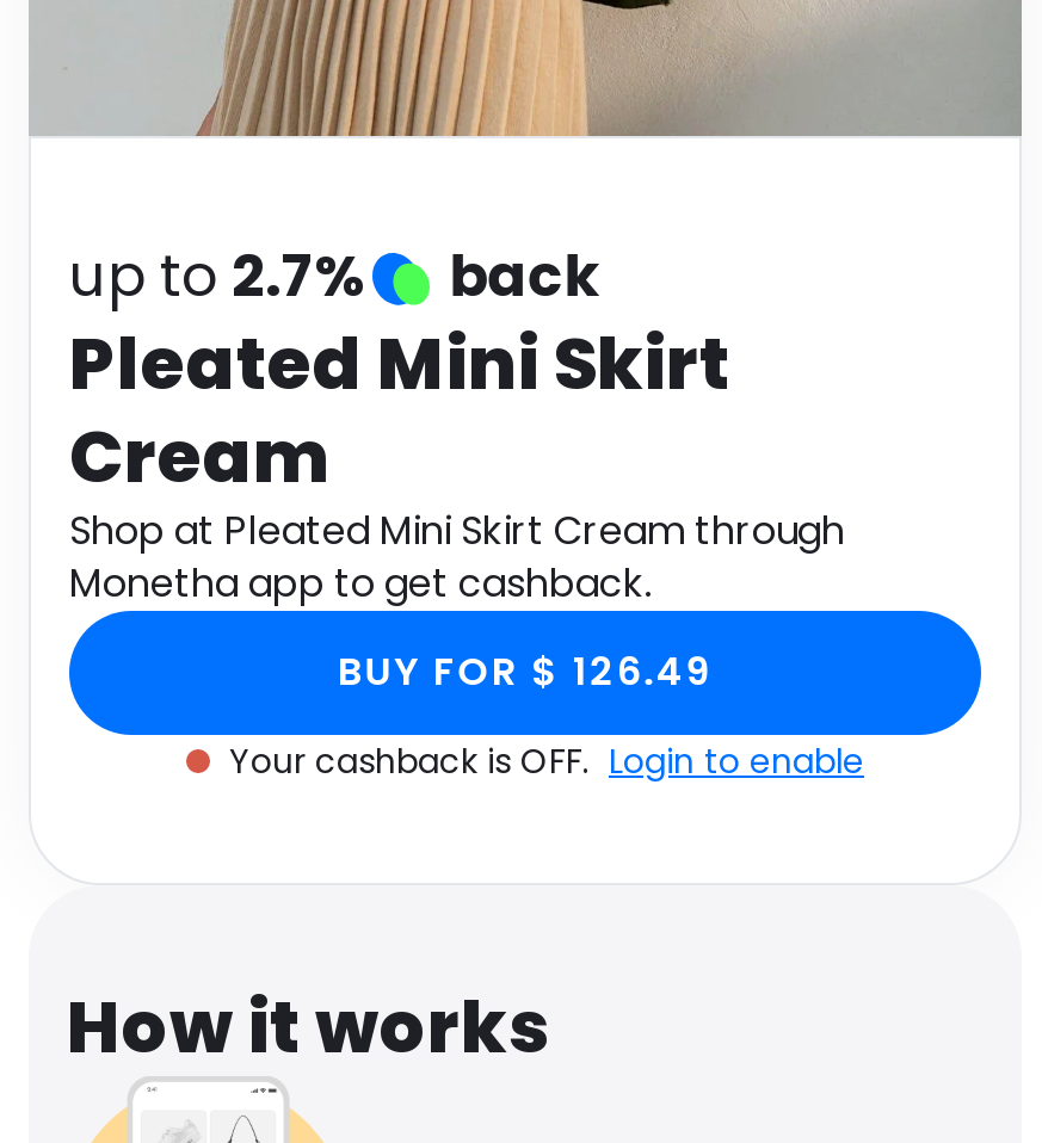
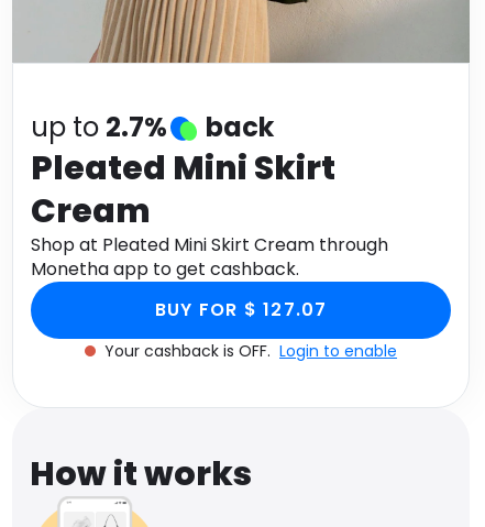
- BUY FOR $ 126.49
+ BUY FOR $ 127.07
